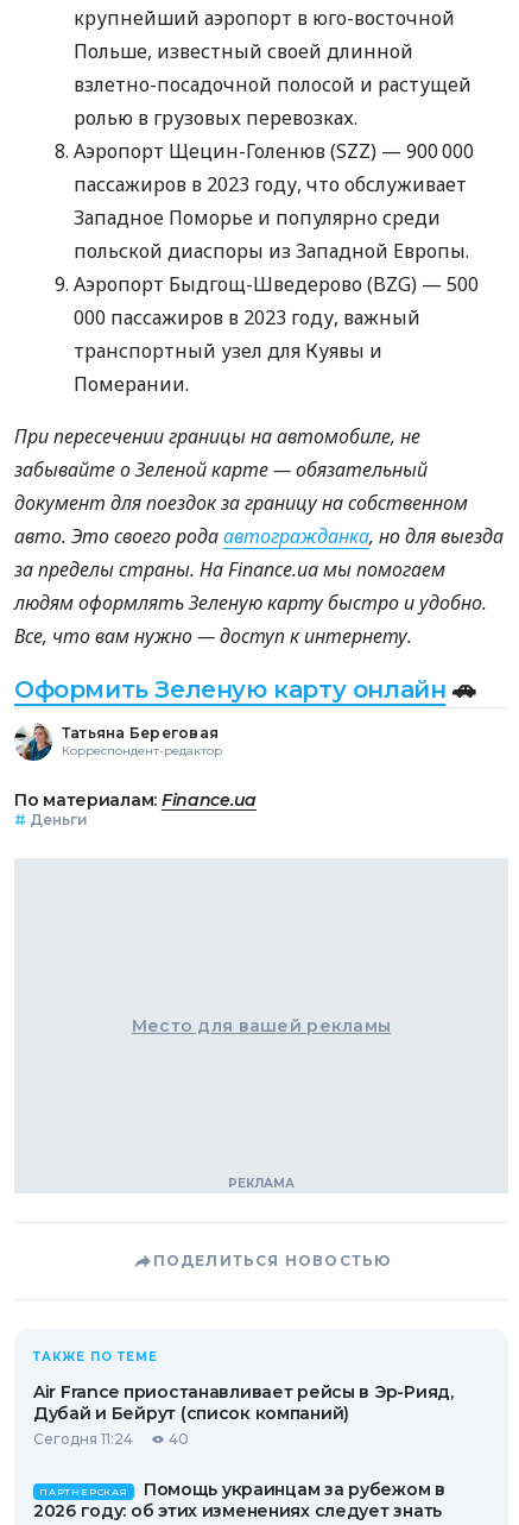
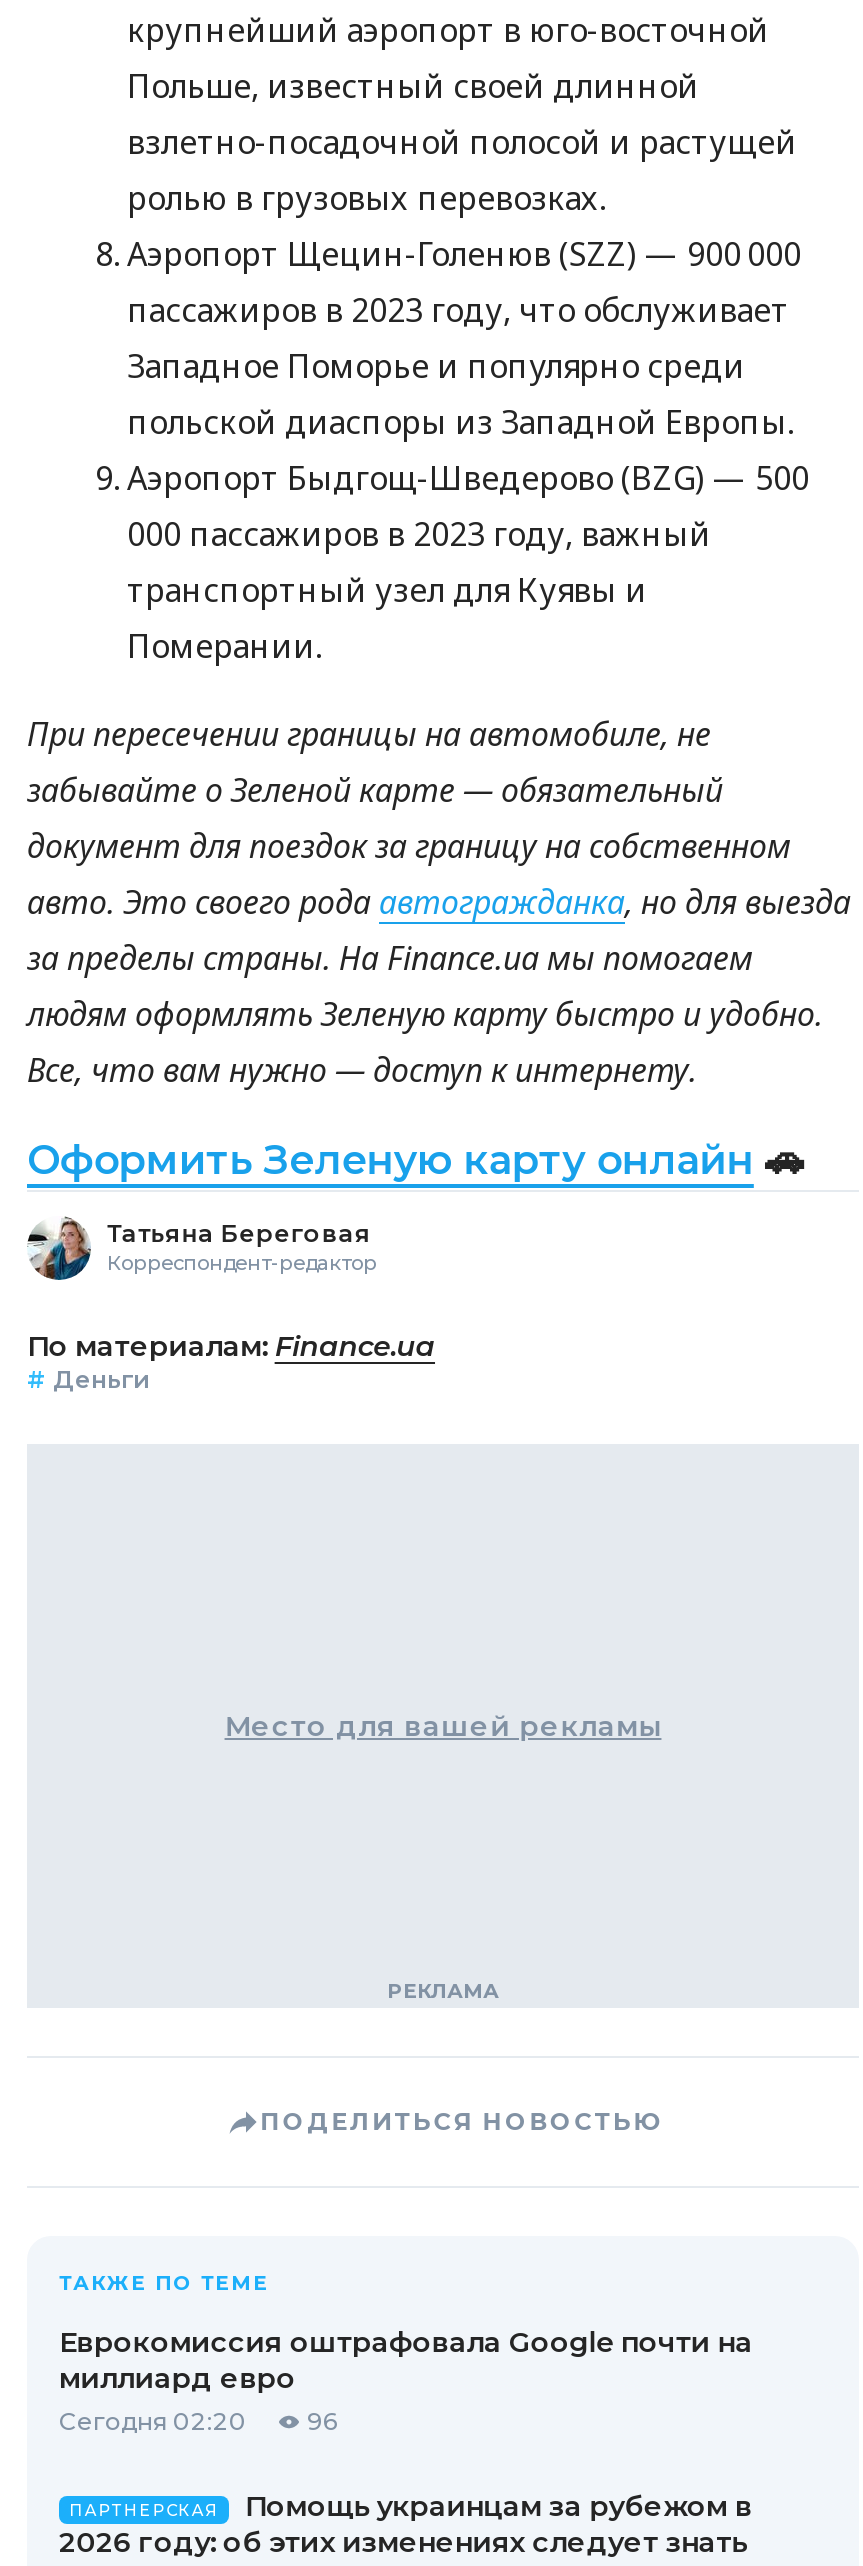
- Air France приостанавливает рейсы в Эр-Рияд,
- Дубай и Бейрут (список компаний)
- Сегодня 11:24
- 40
+ Еврокомиссия оштрафовала Google почти на
+ миллиард евро
+ Сегодня 02:20
+ 96
